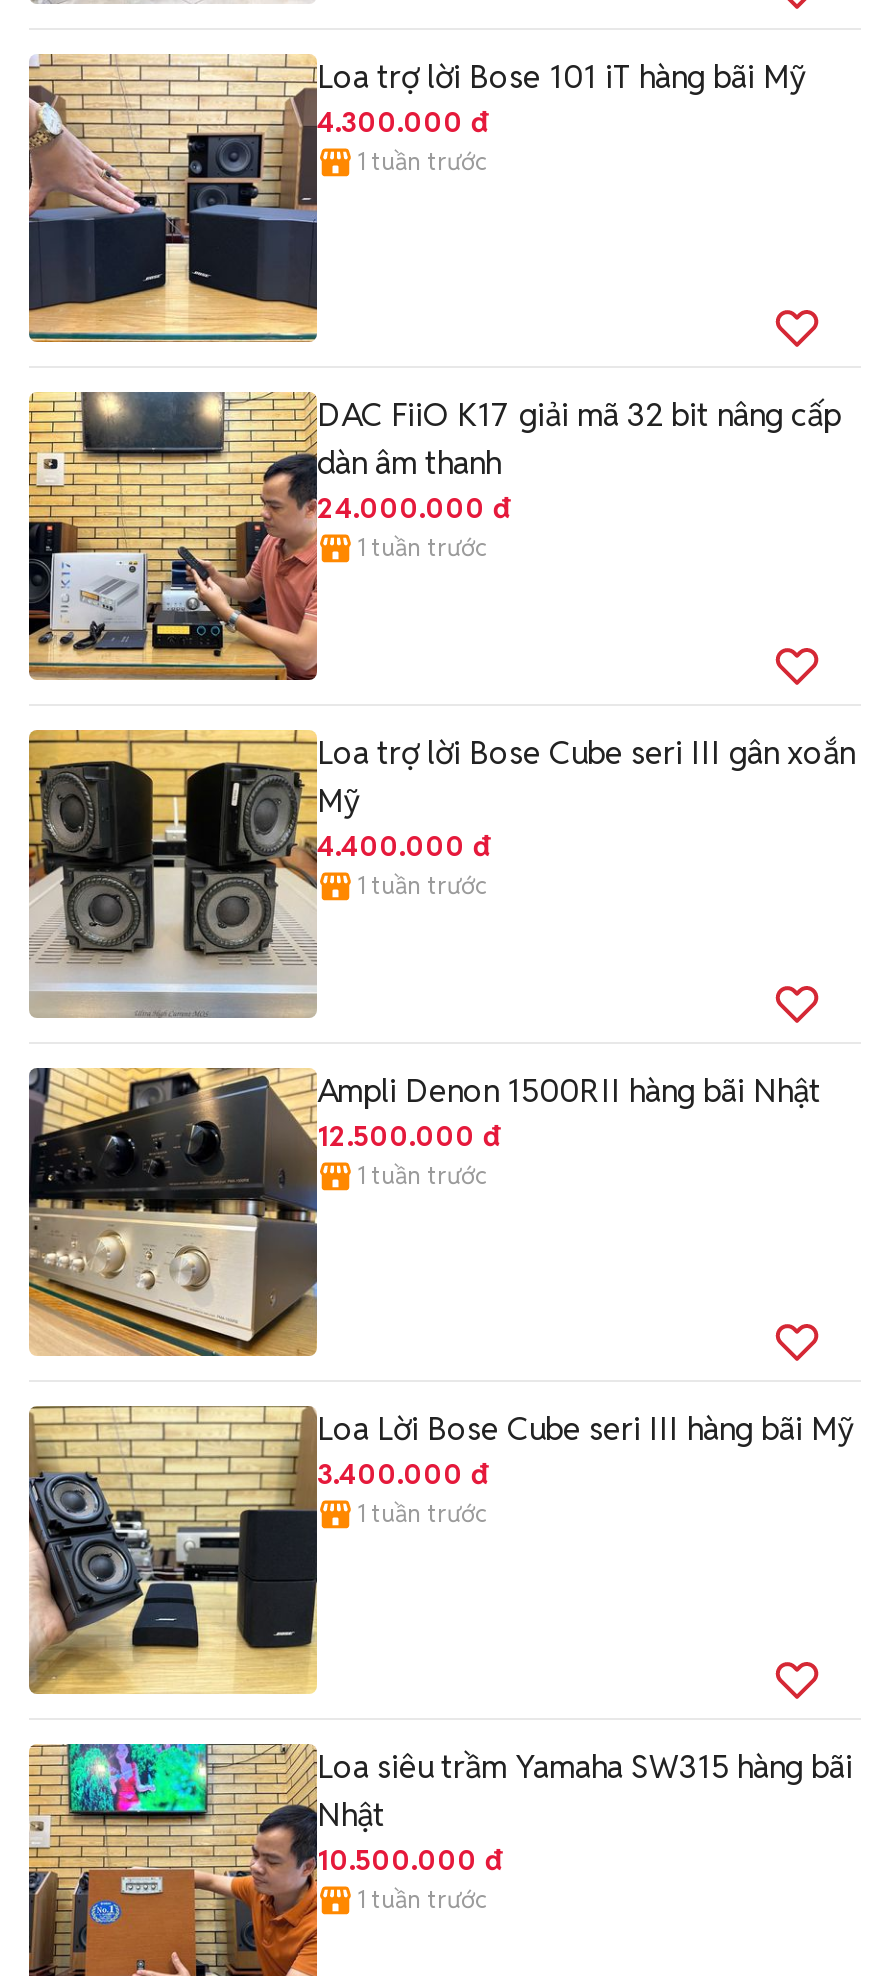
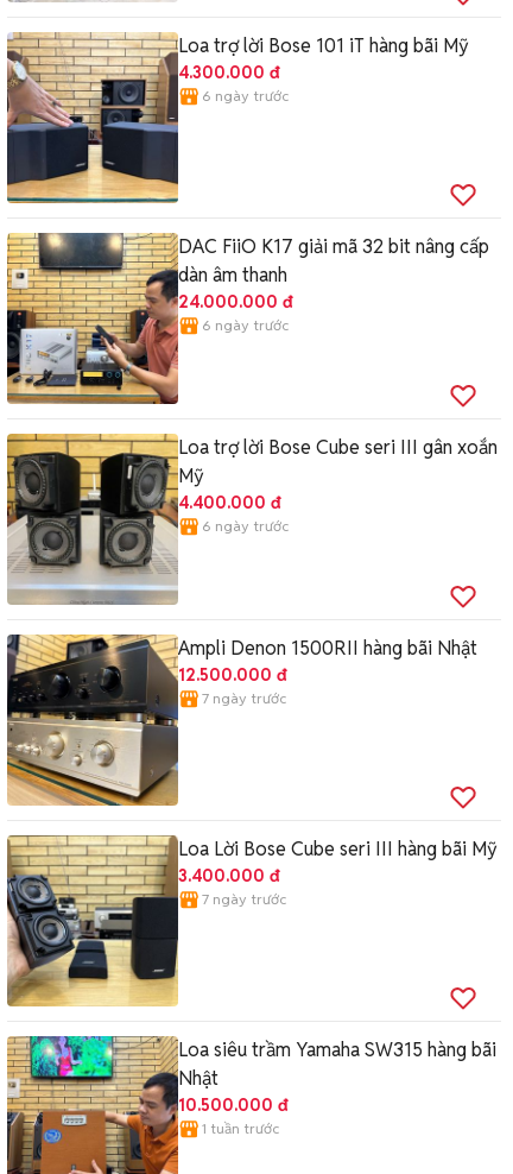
- 1 tuần trước
+ 6 ngày trước

- 1 tuần trước
+ 6 ngày trước

- 1 tuần trước
+ 6 ngày trước

- 1 tuần trước
+ 7 ngày trước

- 1 tuần trước
+ 7 ngày trước
